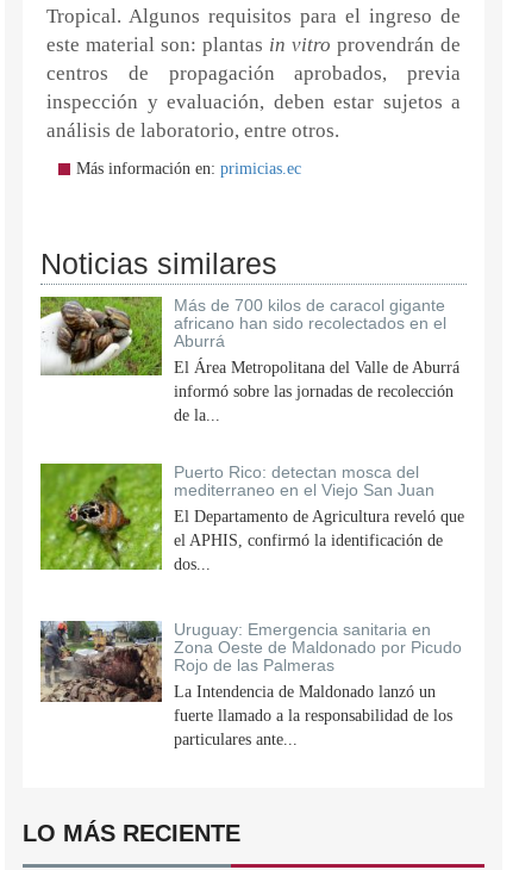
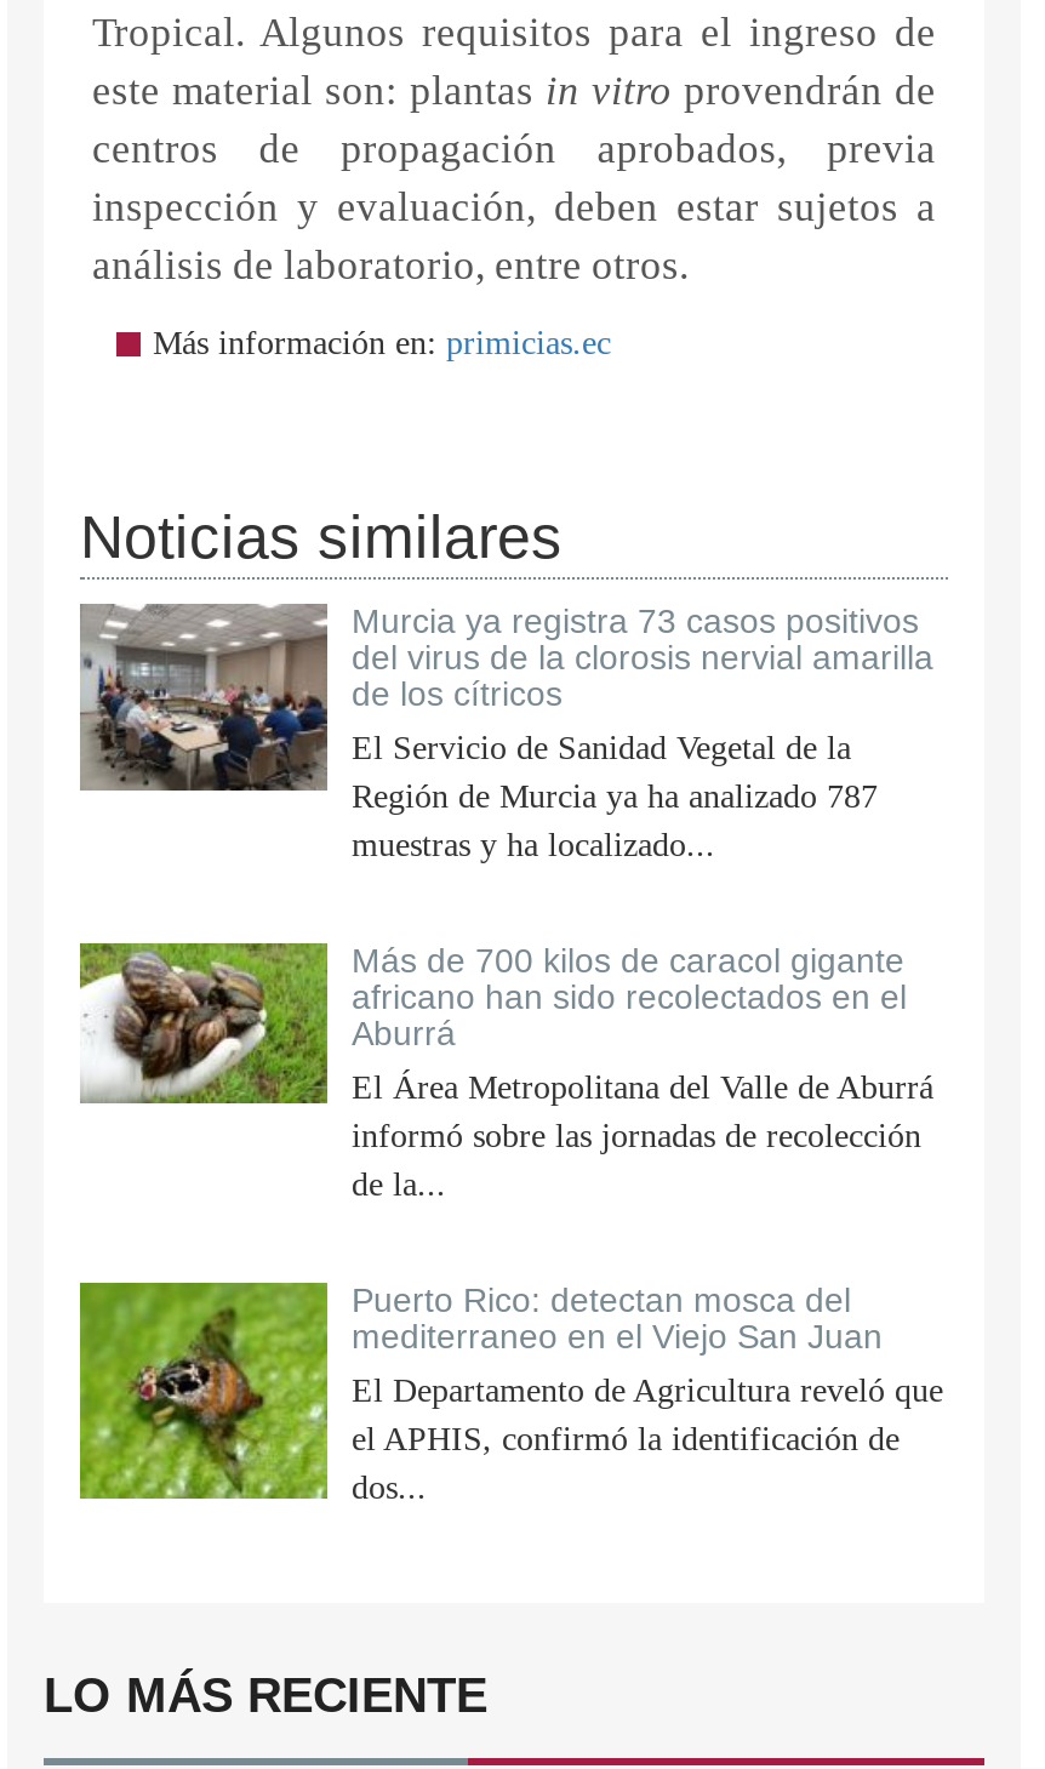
+ [image]
+ Murcia ya registra 73 casos positivos
+ del virus de la clorosis nervial amarilla
+ de los cítricos
+ El Servicio de Sanidad Vegetal de la
+ Región de Murcia ya ha analizado 787
+ muestras y ha localizado...

moved down: [image] | Más de 700 kilos de caracol gigante | africano han sido recolectados en el | ... | el APHIS, confirmó la identificación de | dos...

- [image]
- Uruguay: Emergencia sanitaria en
- Zona Oeste de Maldonado por Picudo
- Rojo de las Palmeras
- La Intendencia de Maldonado lanzó un
- fuerte llamado a la responsabilidad de los
- particulares ante...
